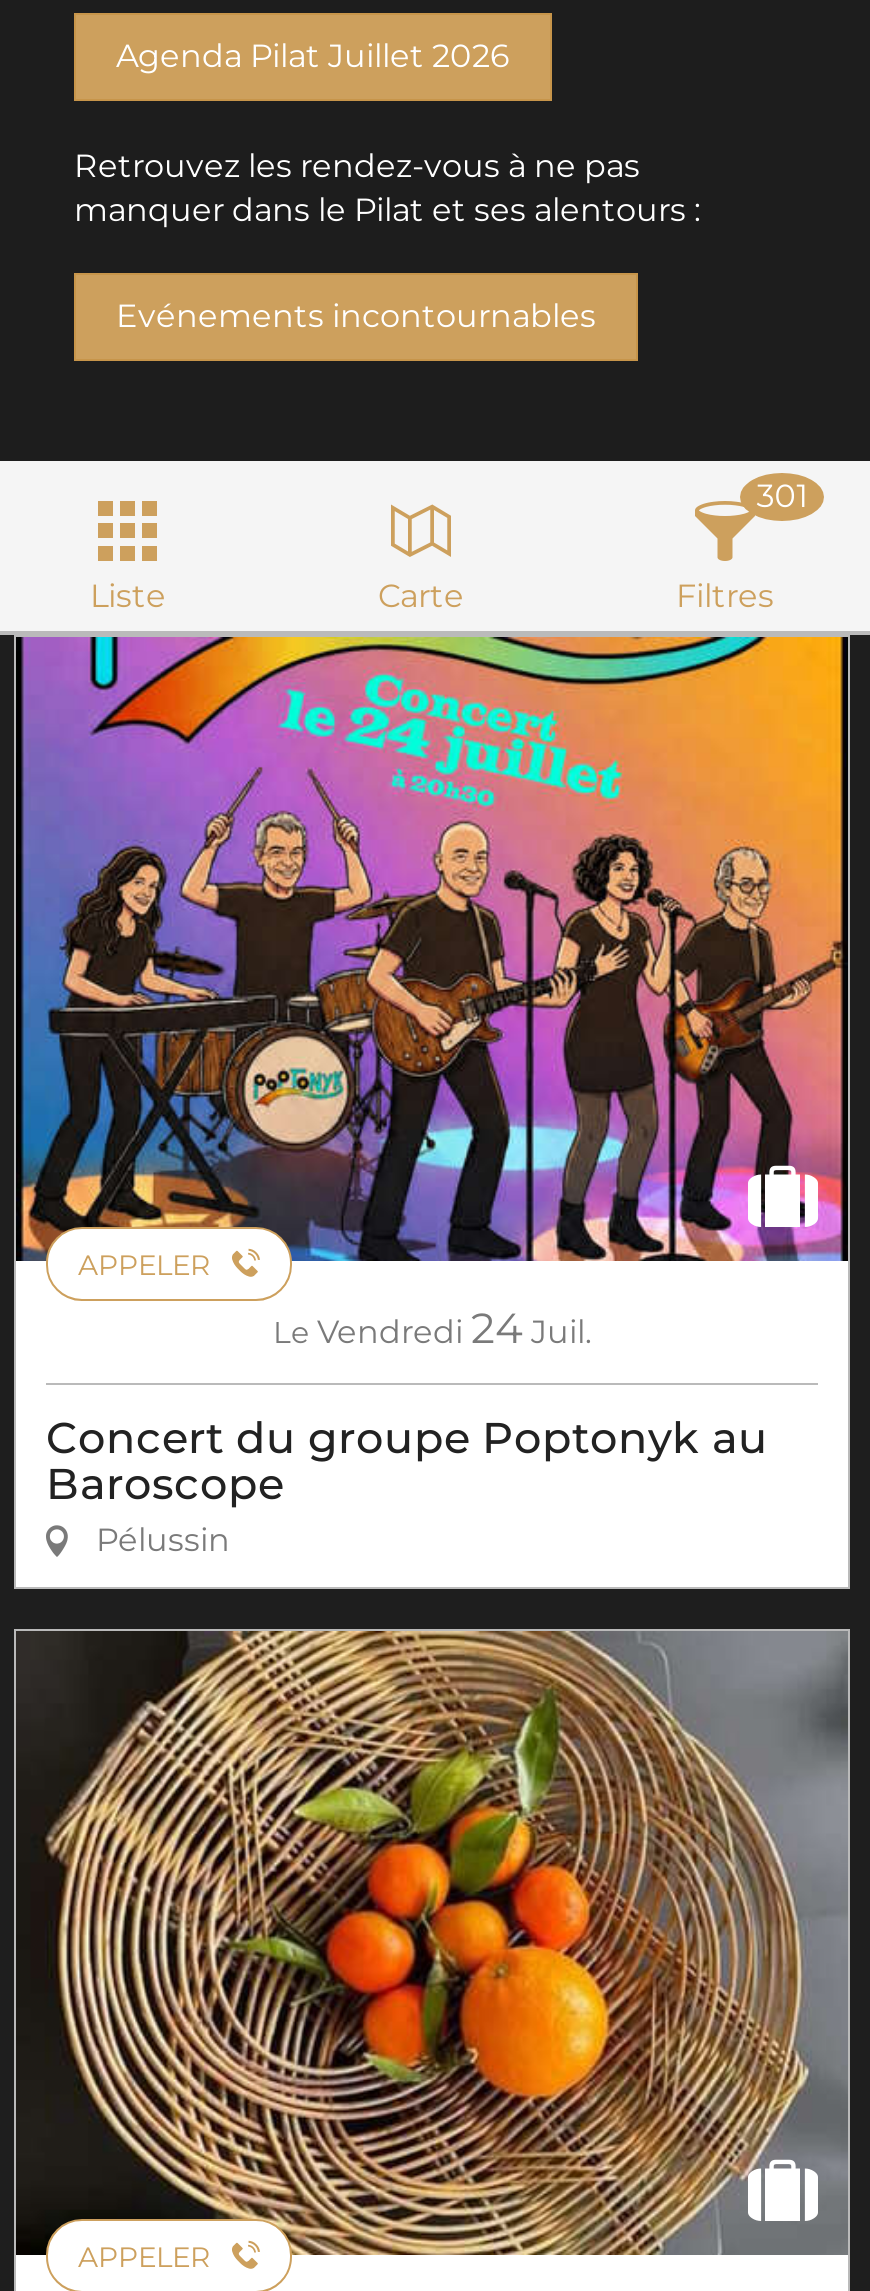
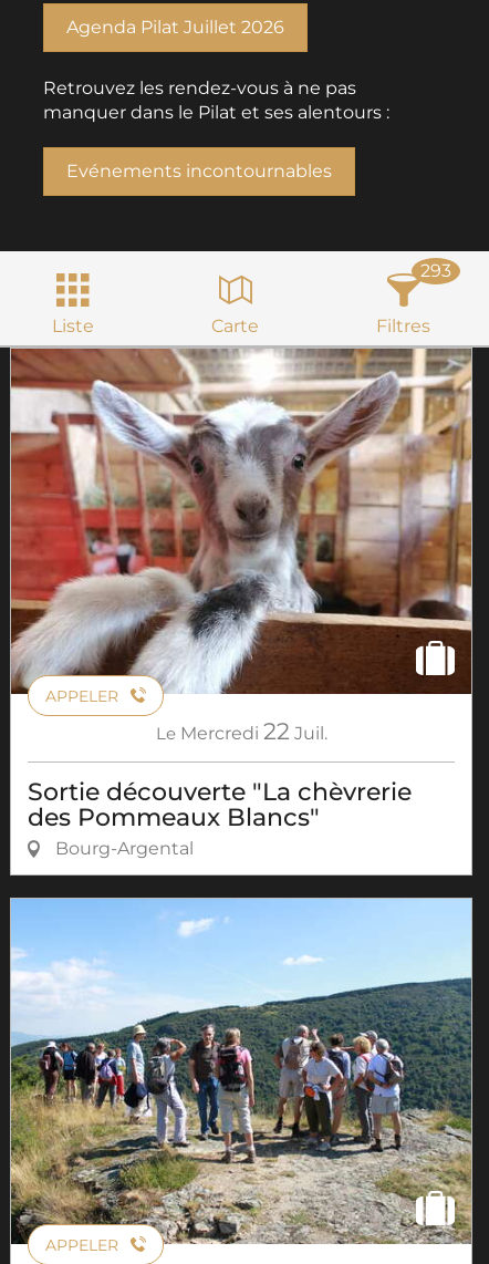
- 301
+ 293

- [image]
- Le Vendredi 24 Juil.
+ [image]
+ Le Mercredi 22 Juil.

- Concert du groupe Poptonyk au
- Baroscope
- Pélussin
+ Sortie découverte "La chèvrerie
+ des Pommeaux Blancs"
+ Bourg-Argental

- [image]
+ [image]
